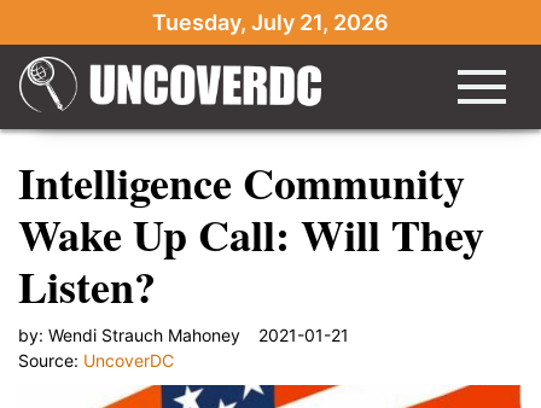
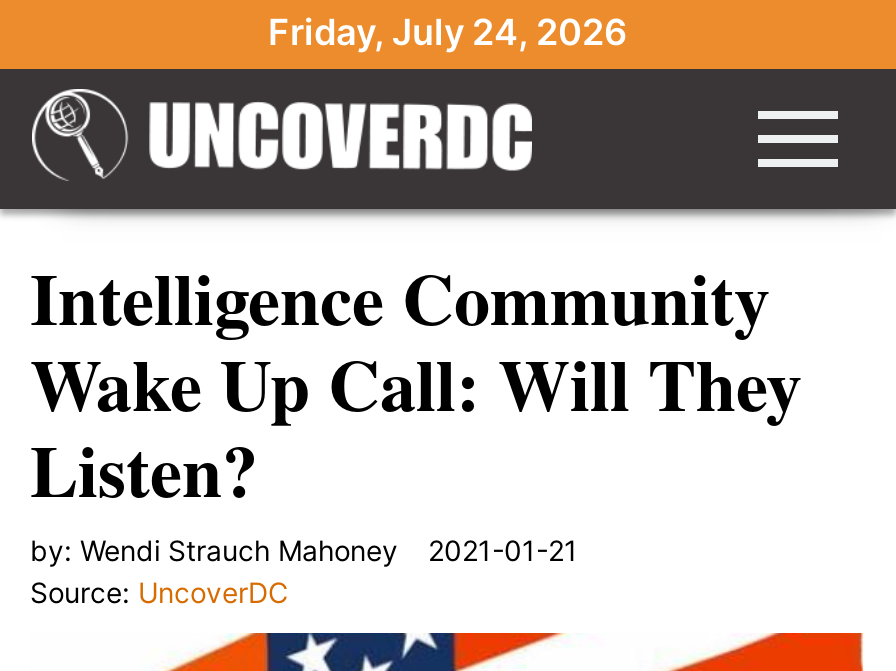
- Tuesday, July 21, 2026
+ Friday, July 24, 2026
